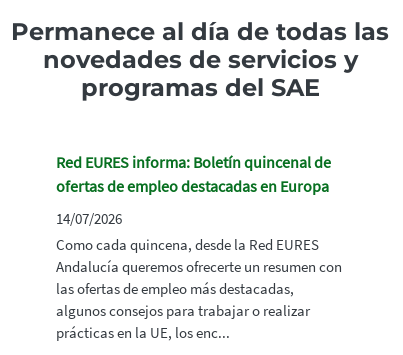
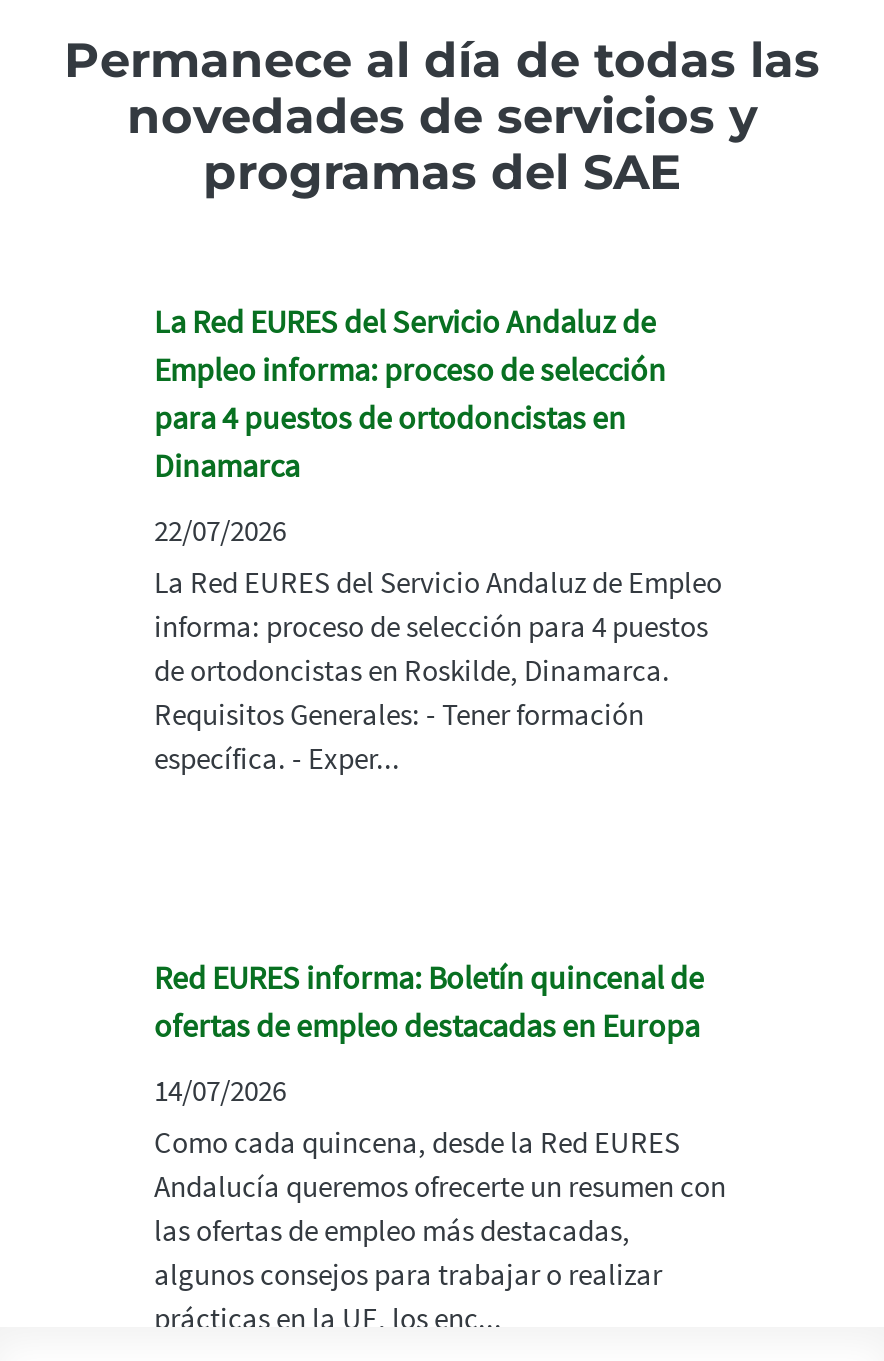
+ La Red EURES del Servicio Andaluz de
+ Empleo informa: proceso de selección
+ para 4 puestos de ortodoncistas en
+ Dinamarca
+ 22/07/2026
+ La Red EURES del Servicio Andaluz de Empleo
+ informa: proceso de selección para 4 puestos
+ de ortodoncistas en Roskilde, Dinamarca.
+ Requisitos Generales: - Tener formación
+ específica. - Exper...
